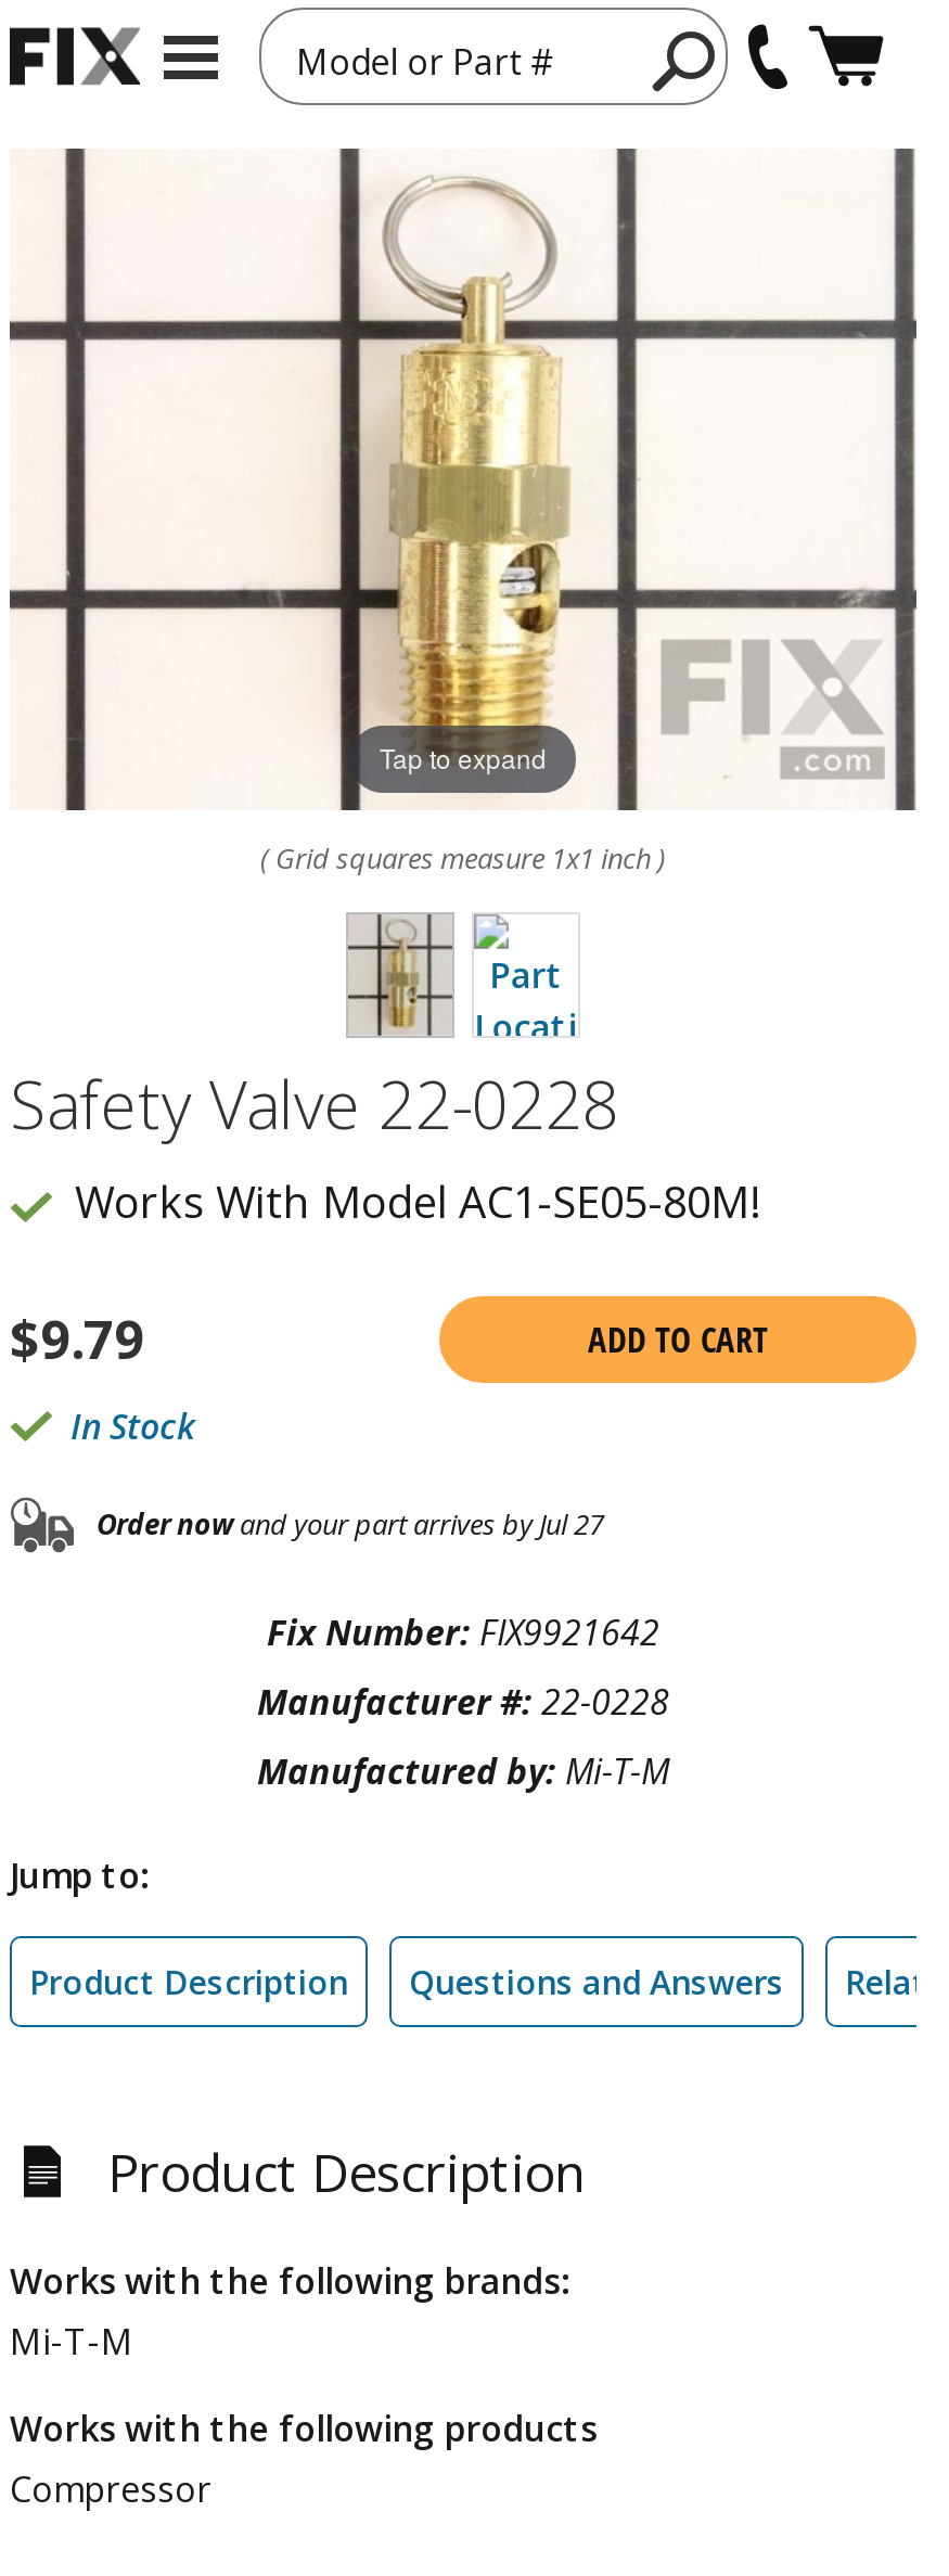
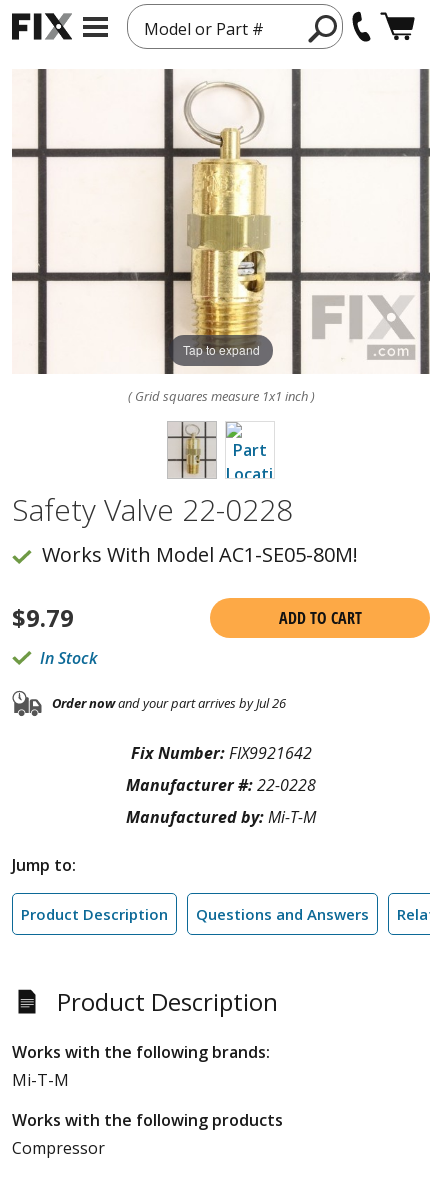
- Order nowand your part arrives by Jul 27
+ Order nowand your part arrives by Jul 26
